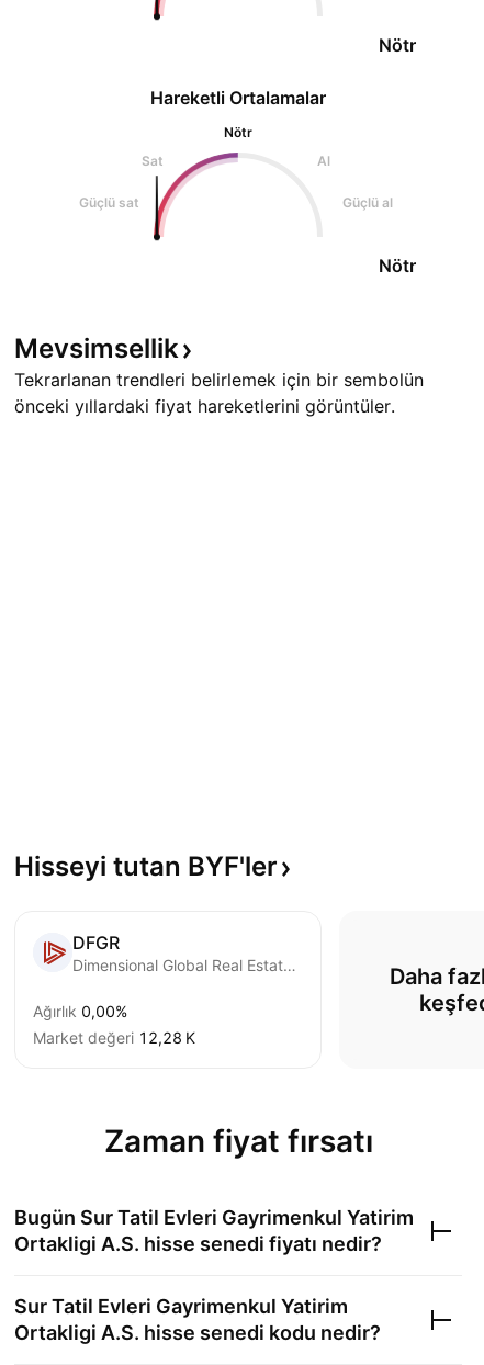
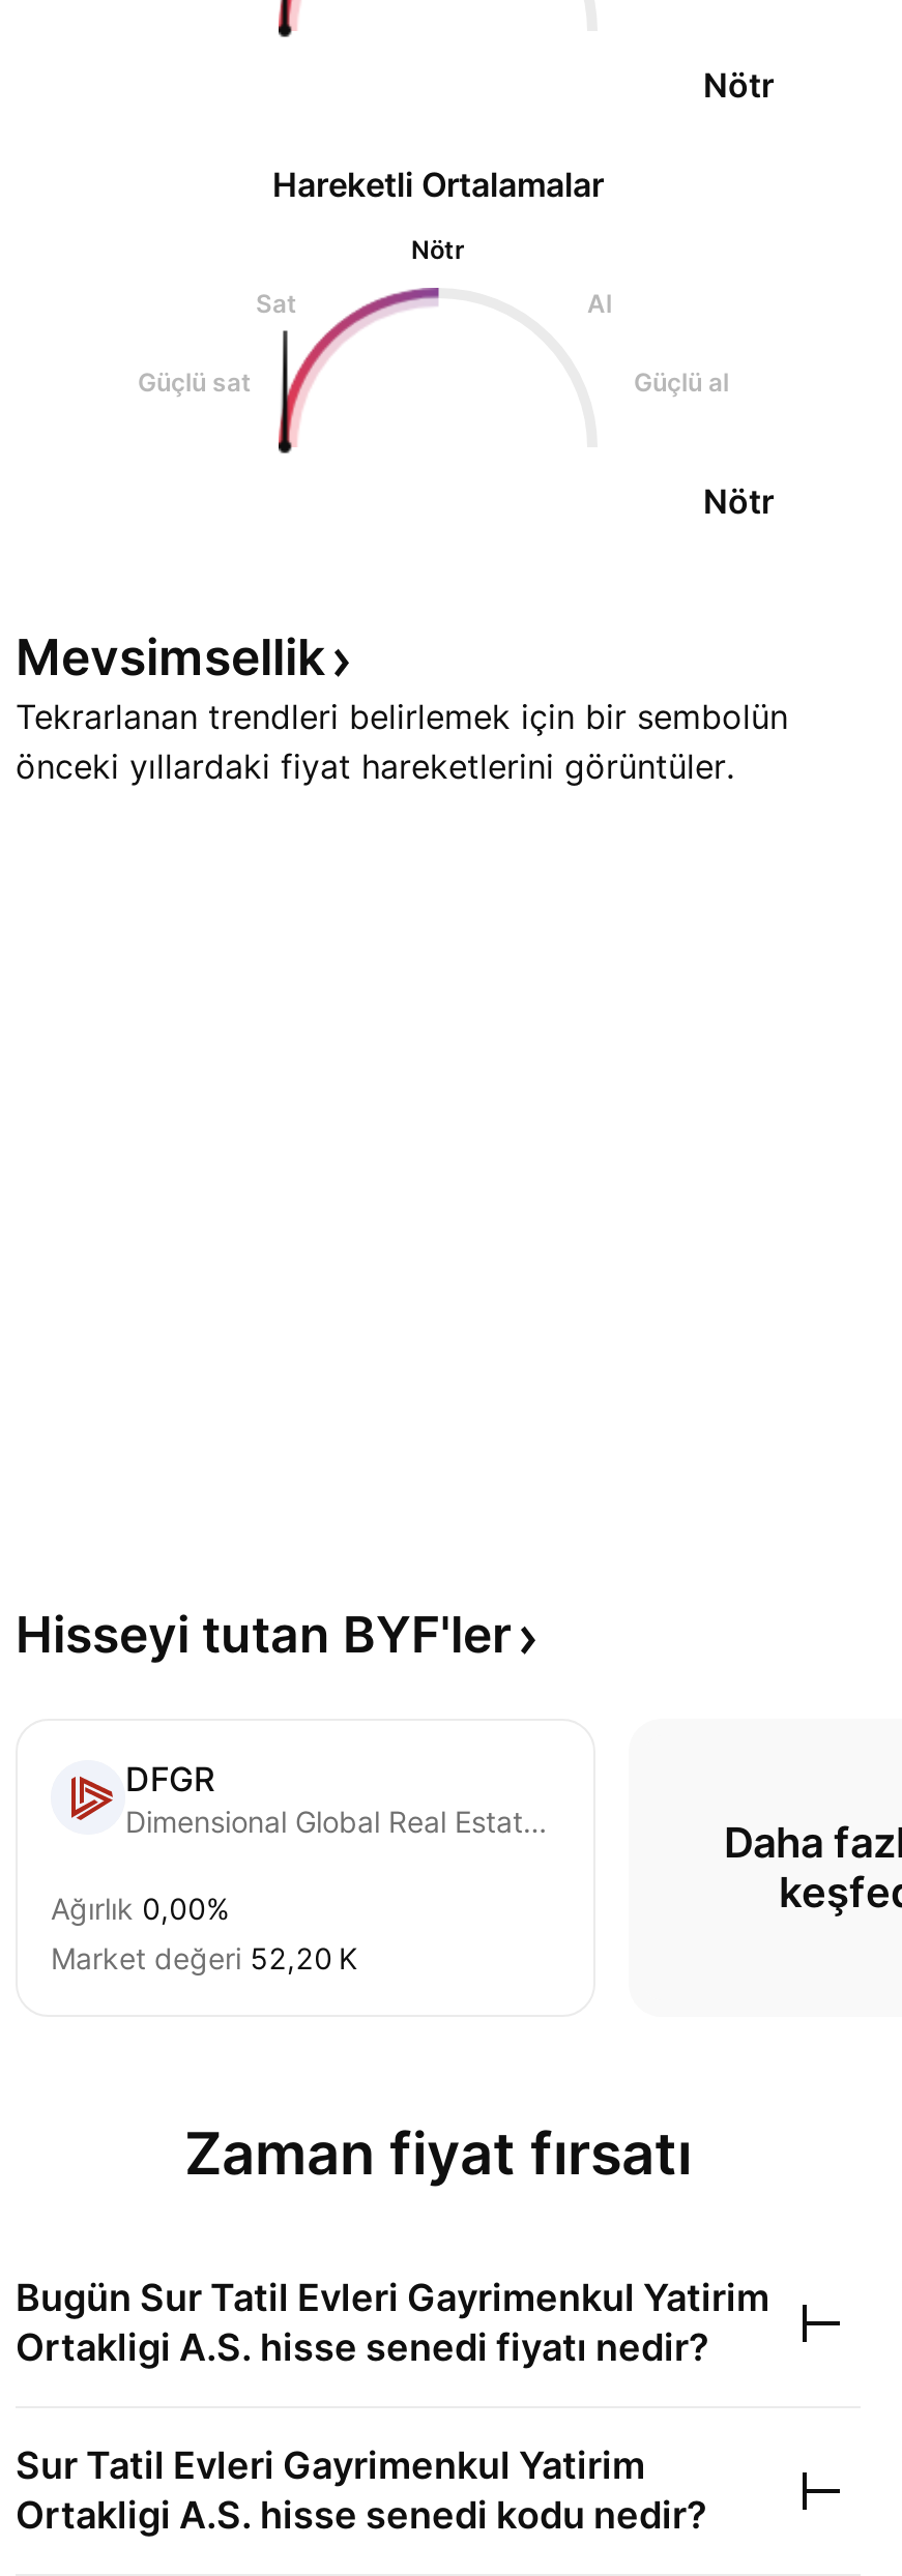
- Market değeri 12,28 K
+ Market değeri 52,20 K
